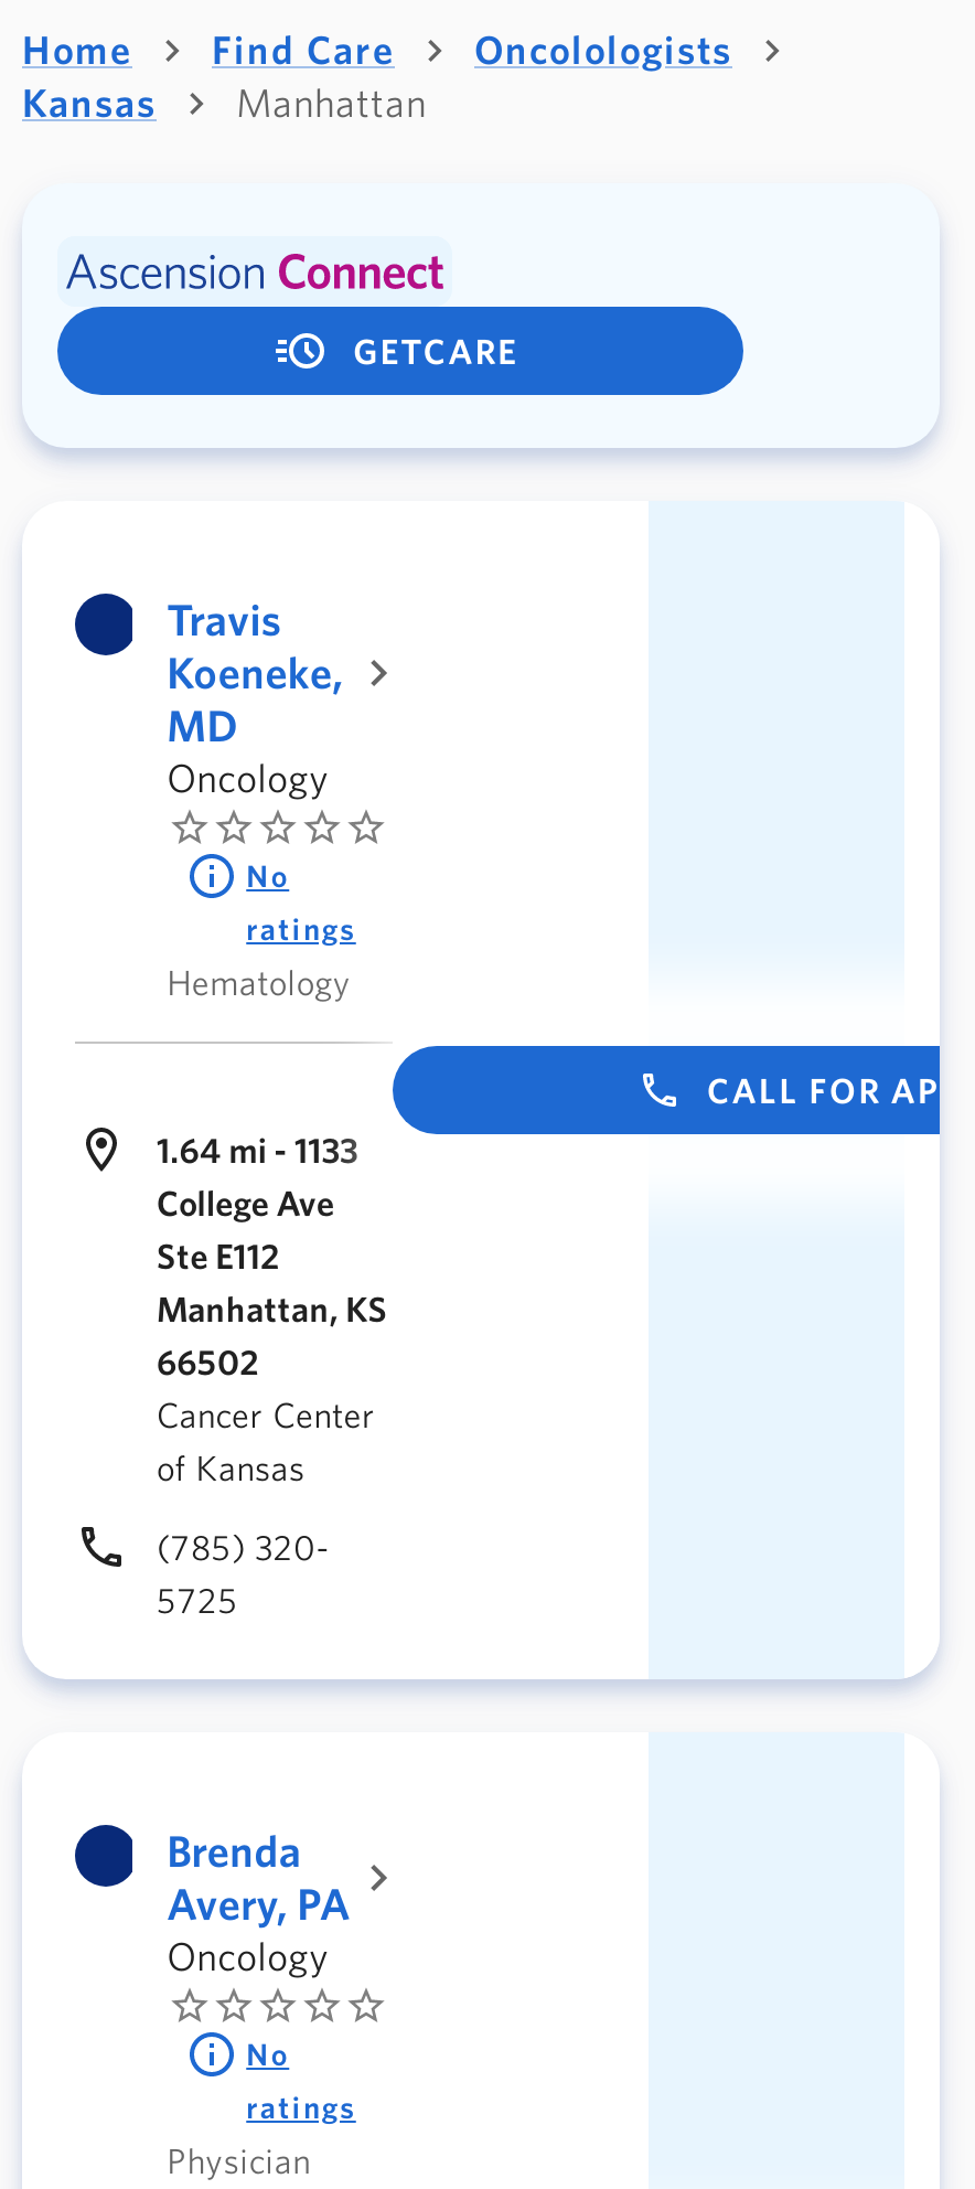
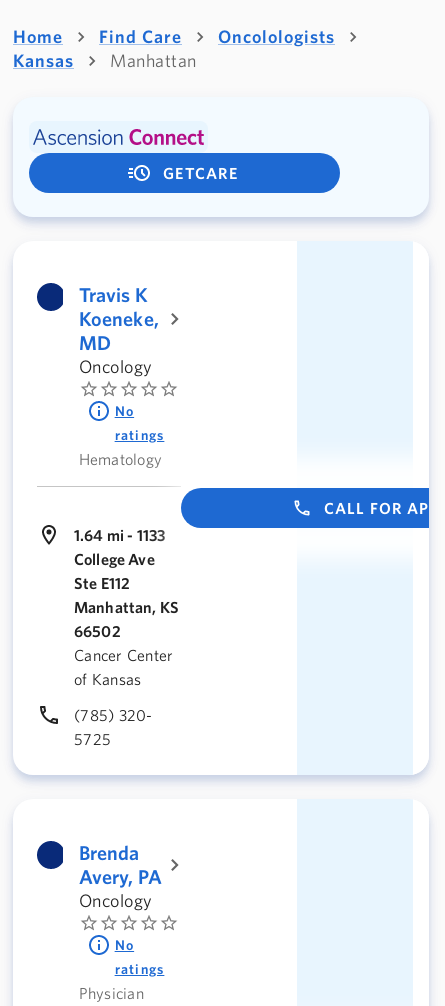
- Travis
+ Travis K
